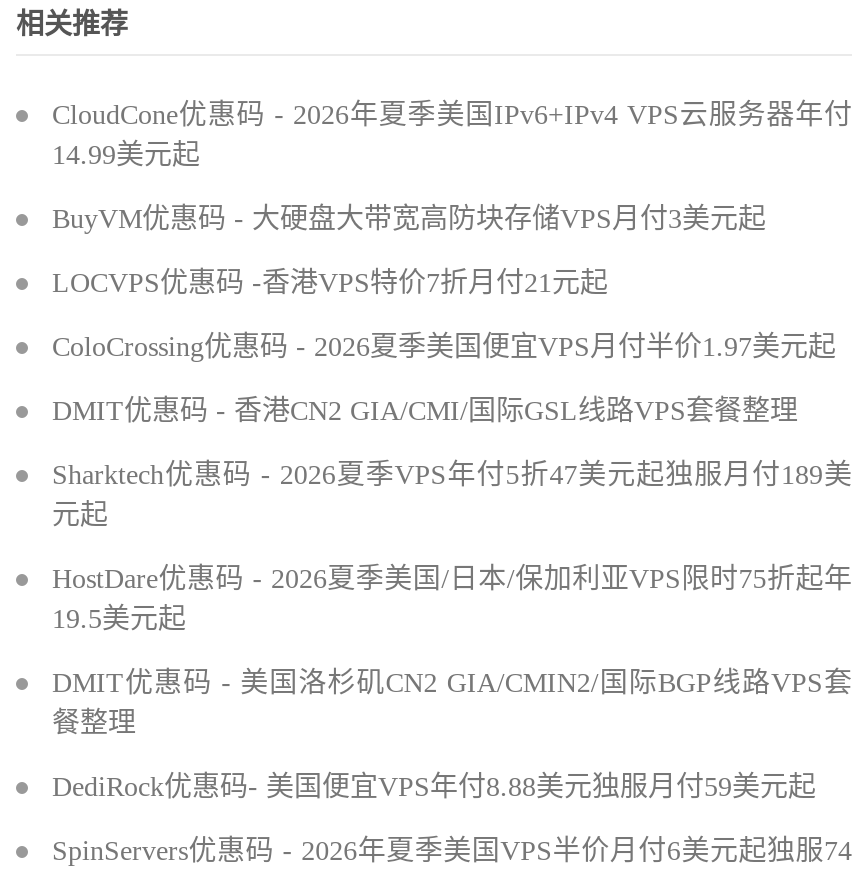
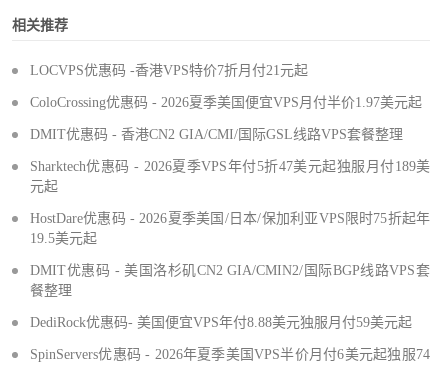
- CloudCone优惠码 - 2026年夏季美国IPv6+IPv4 VPS云服务器年付
- 14.99美元起
- BuyVM优惠码 - 大硬盘大带宽高防块存储VPS月付3美元起
